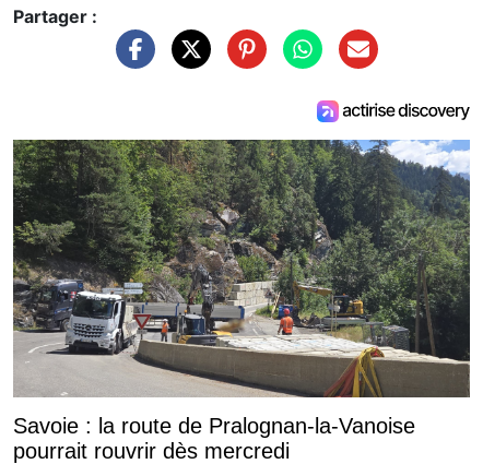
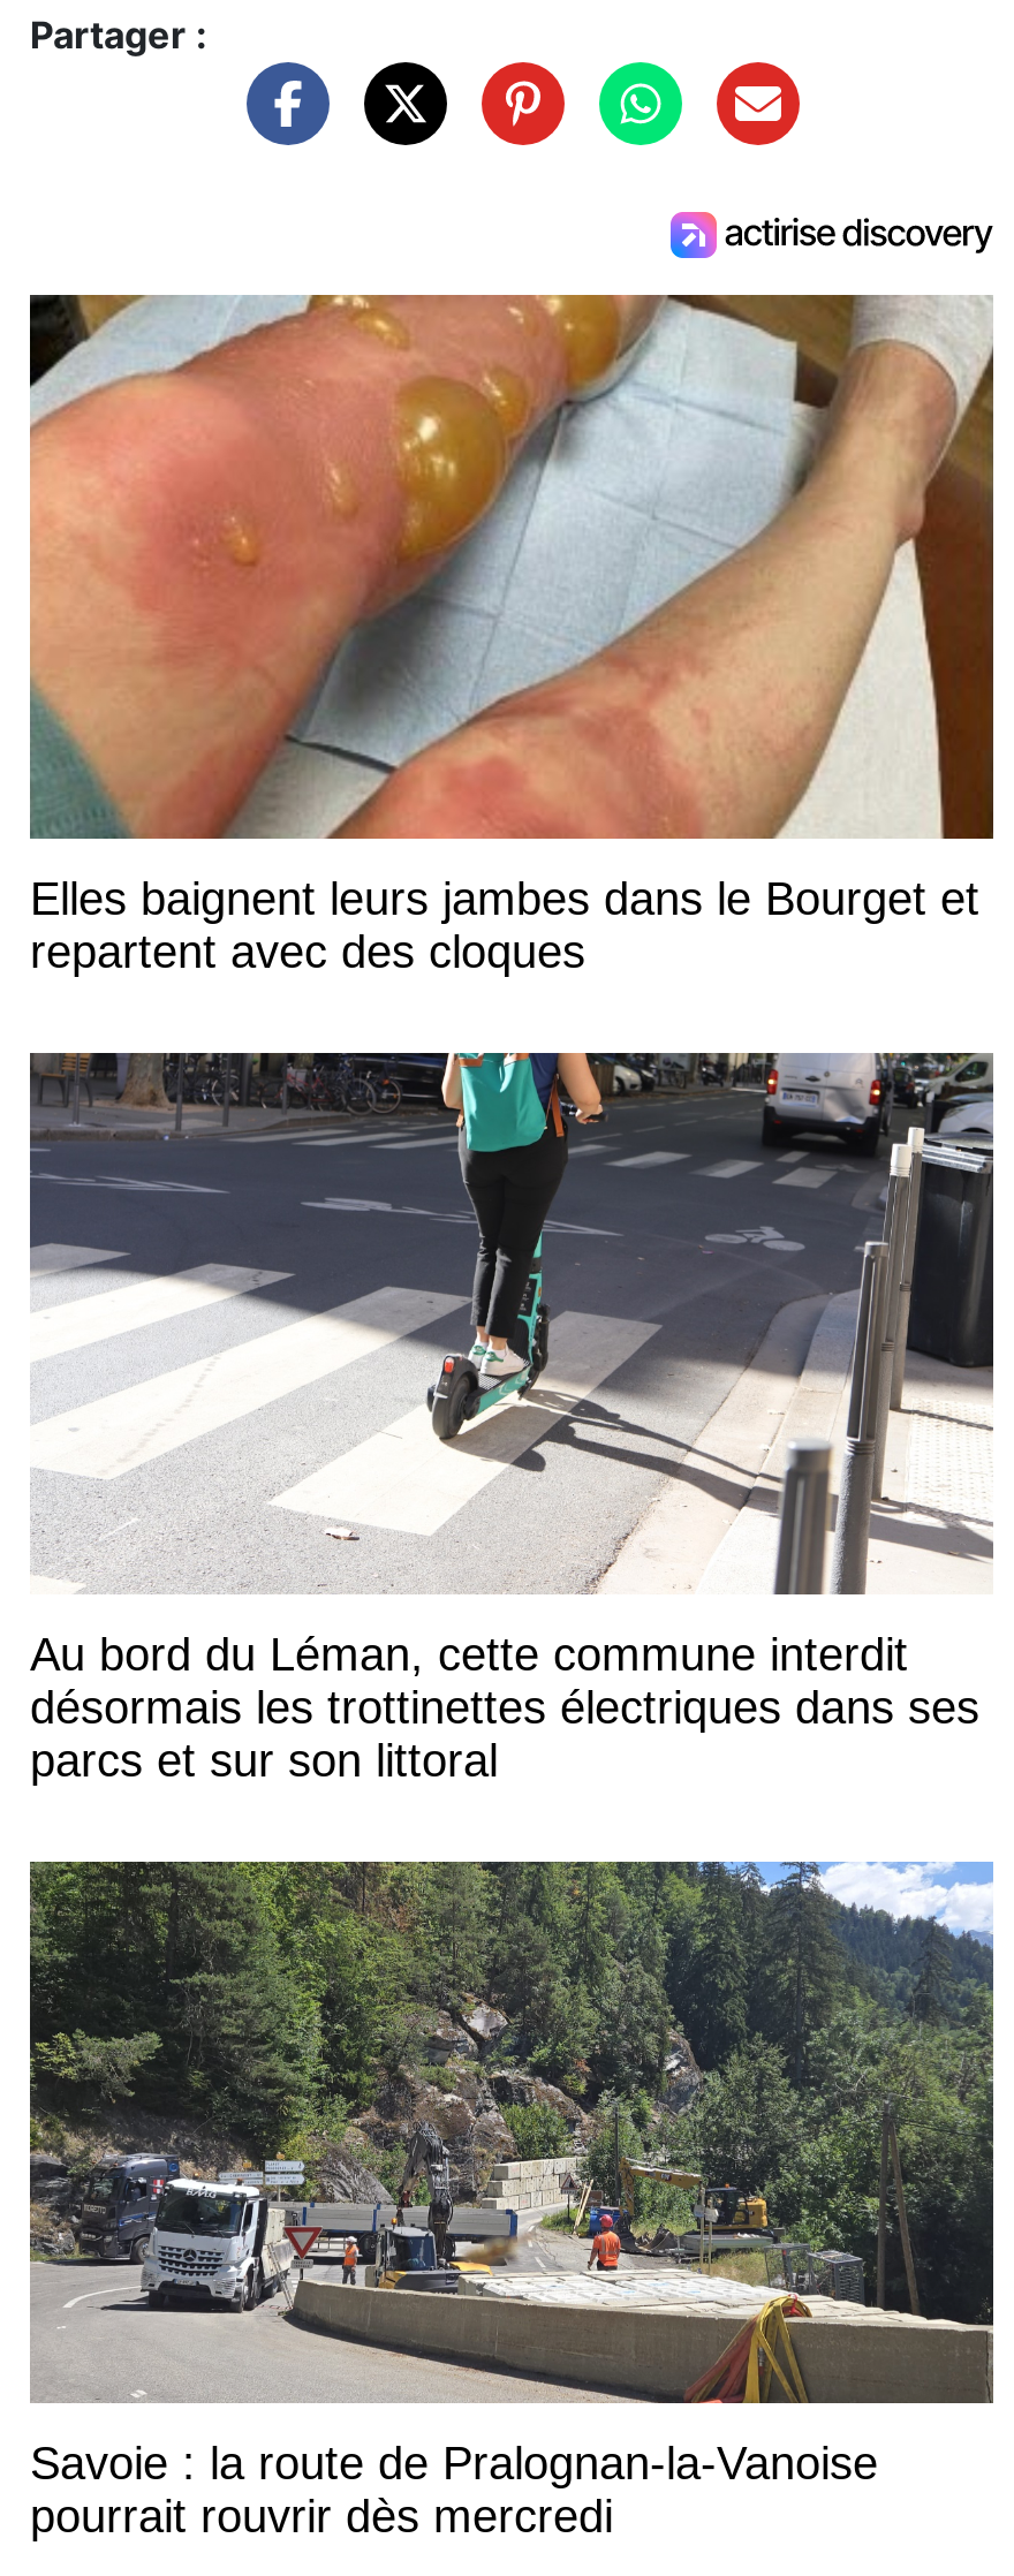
+ [image]
+ Elles baignent leurs jambes dans le Bourget et
+ repartent avec des cloques

+ [image]
+ Au bord du Léman, cette commune interdit
+ désormais les trottinettes électriques dans ses
+ parcs et sur son littoral
